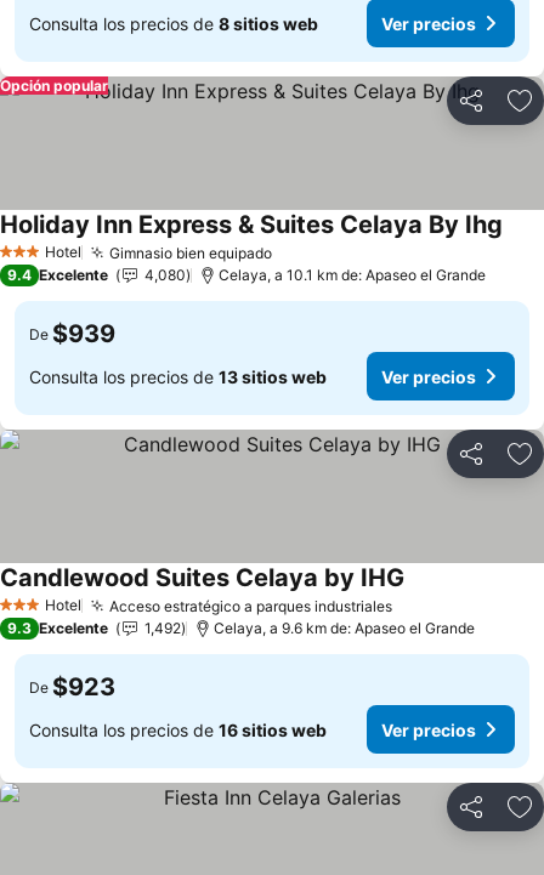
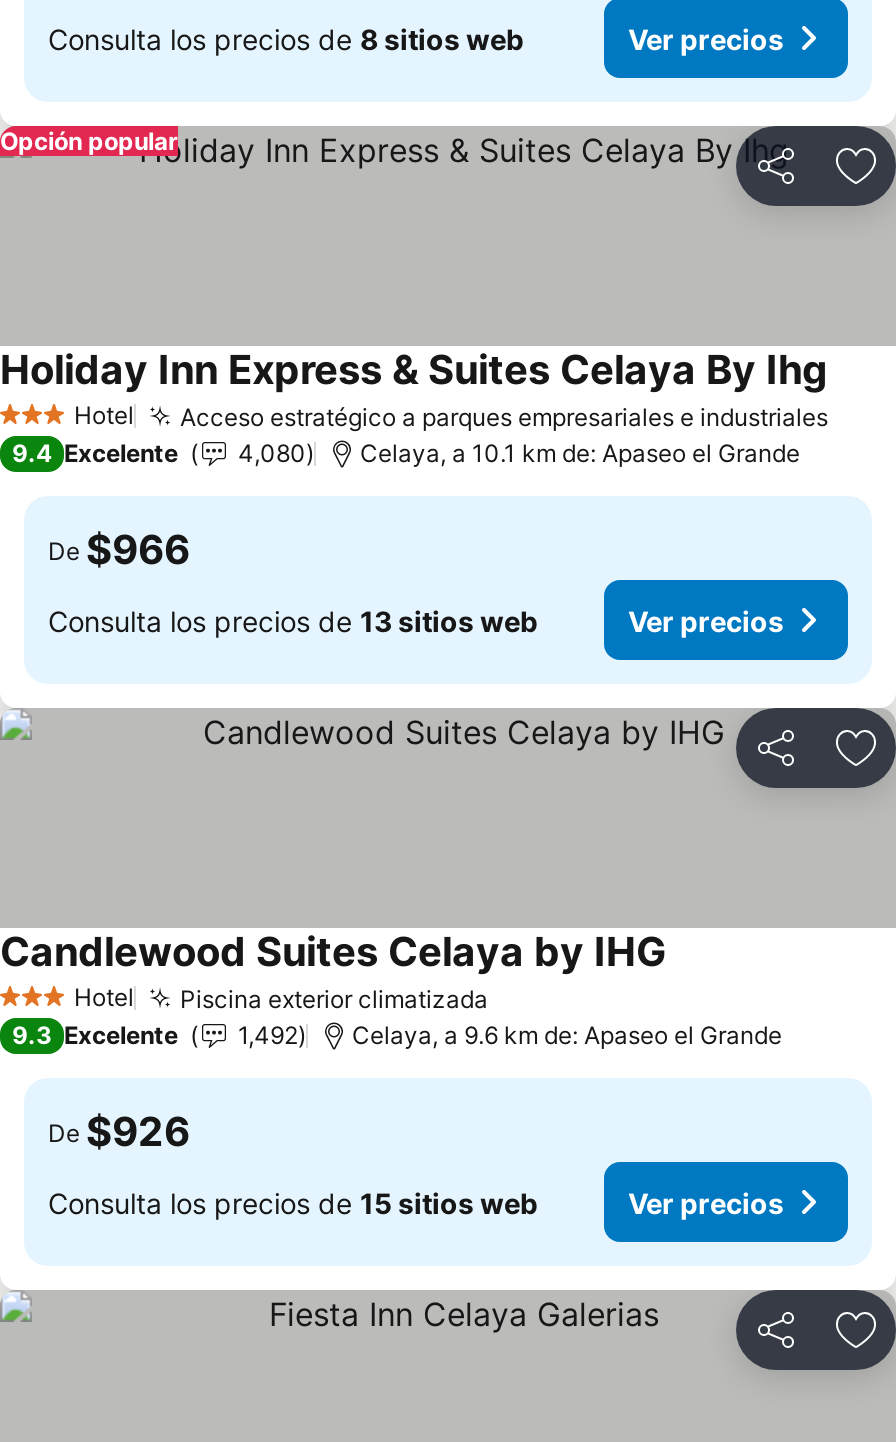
- Gimnasio bien equipado
+ Acceso estratégico a parques empresariales e industriales

- De $939
+ De $966

- Acceso estratégico a parques industriales
+ Piscina exterior climatizada

- De $923
+ De $926

- Consulta los precios de 16 sitios web
+ Consulta los precios de 15 sitios web
